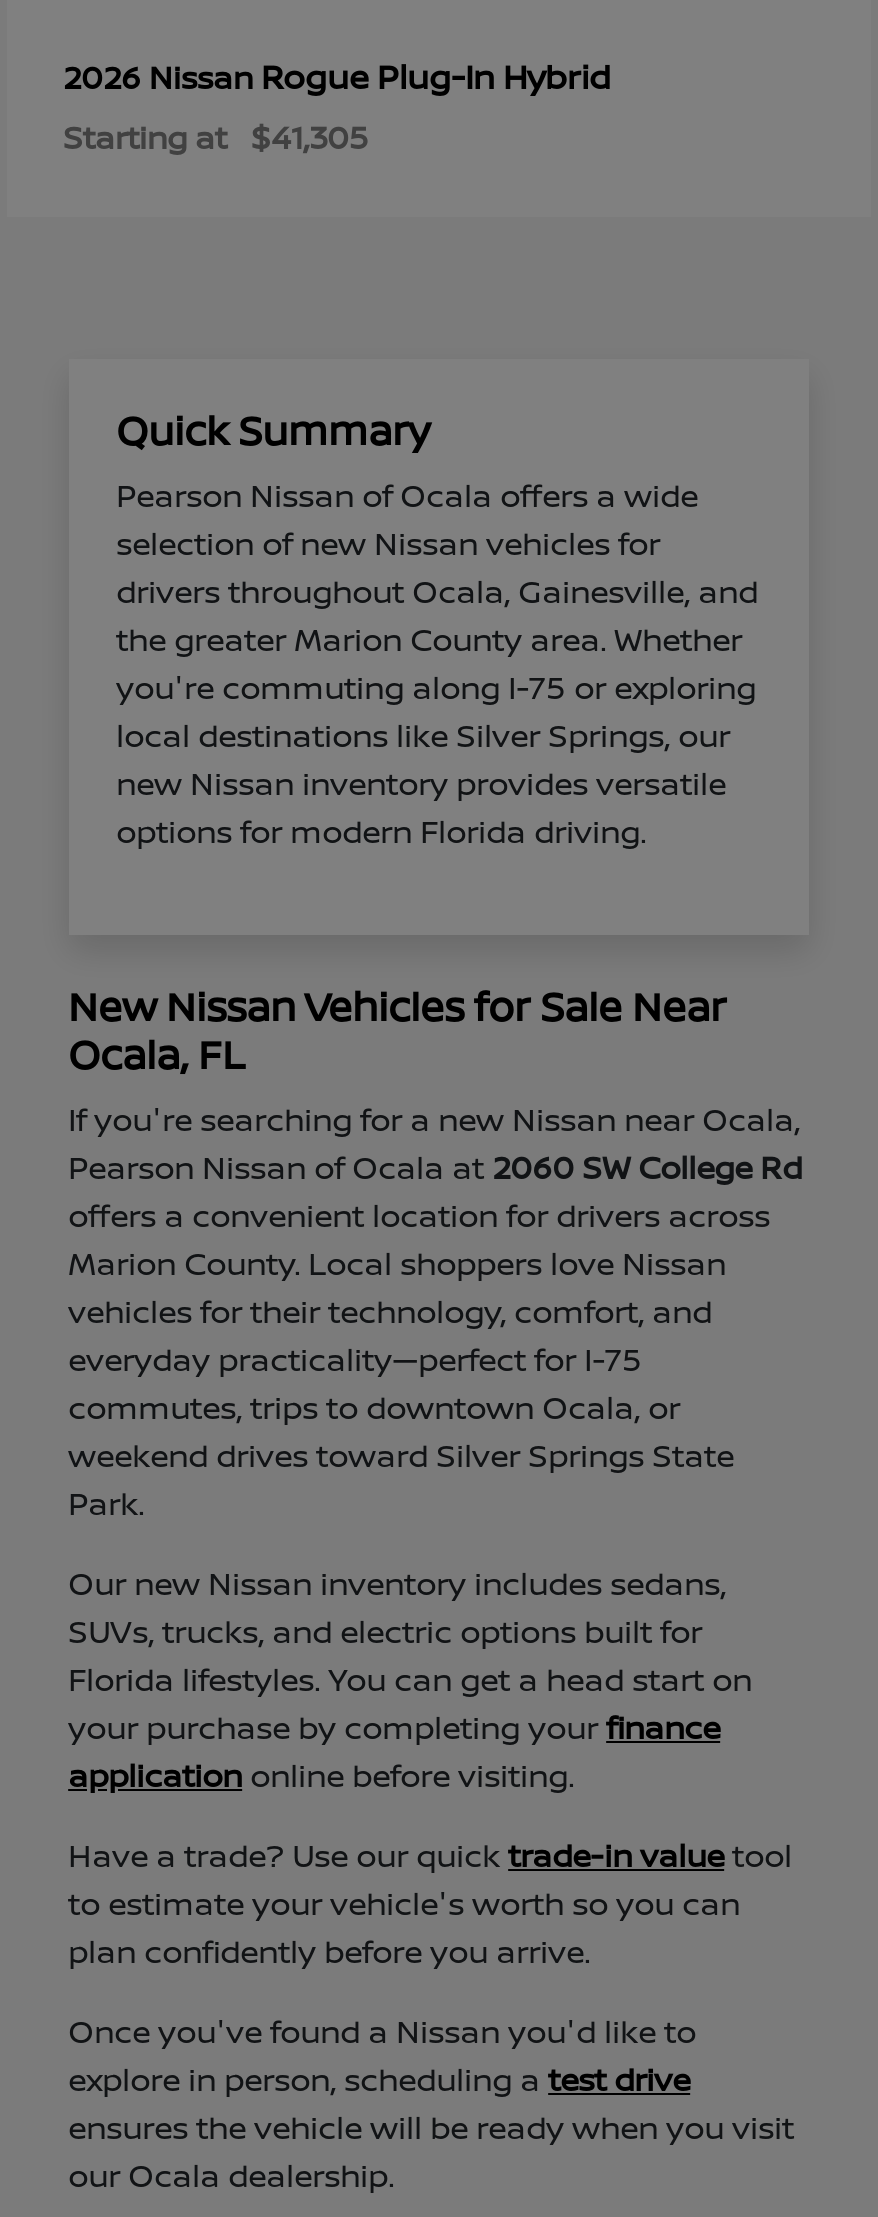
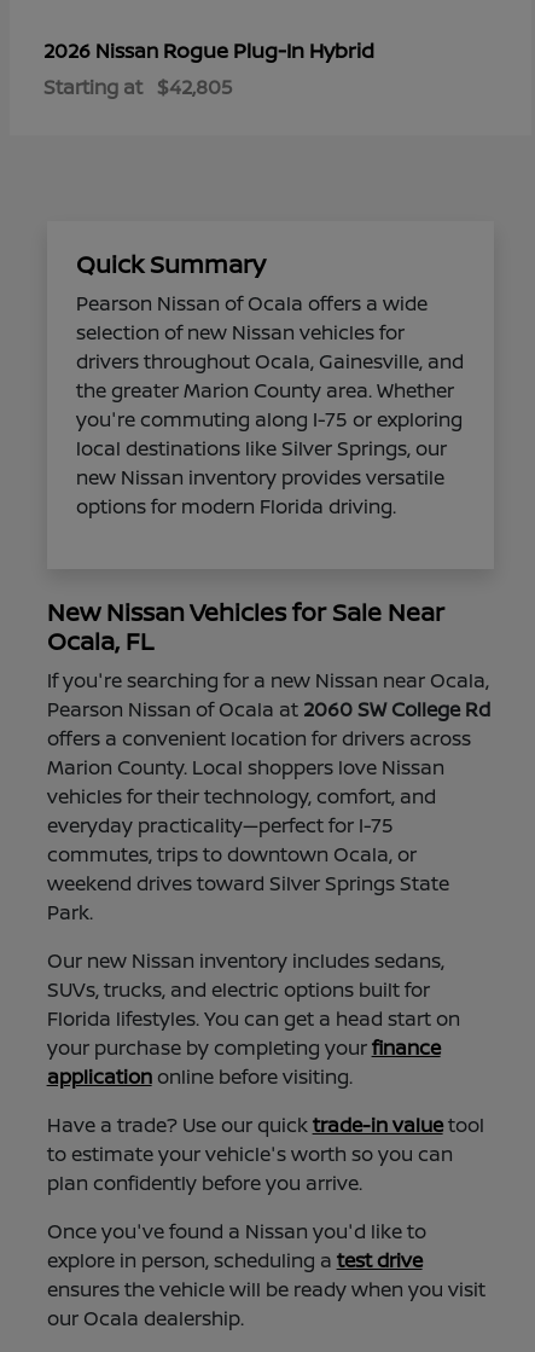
- Starting at $41,305
+ Starting at $42,805
